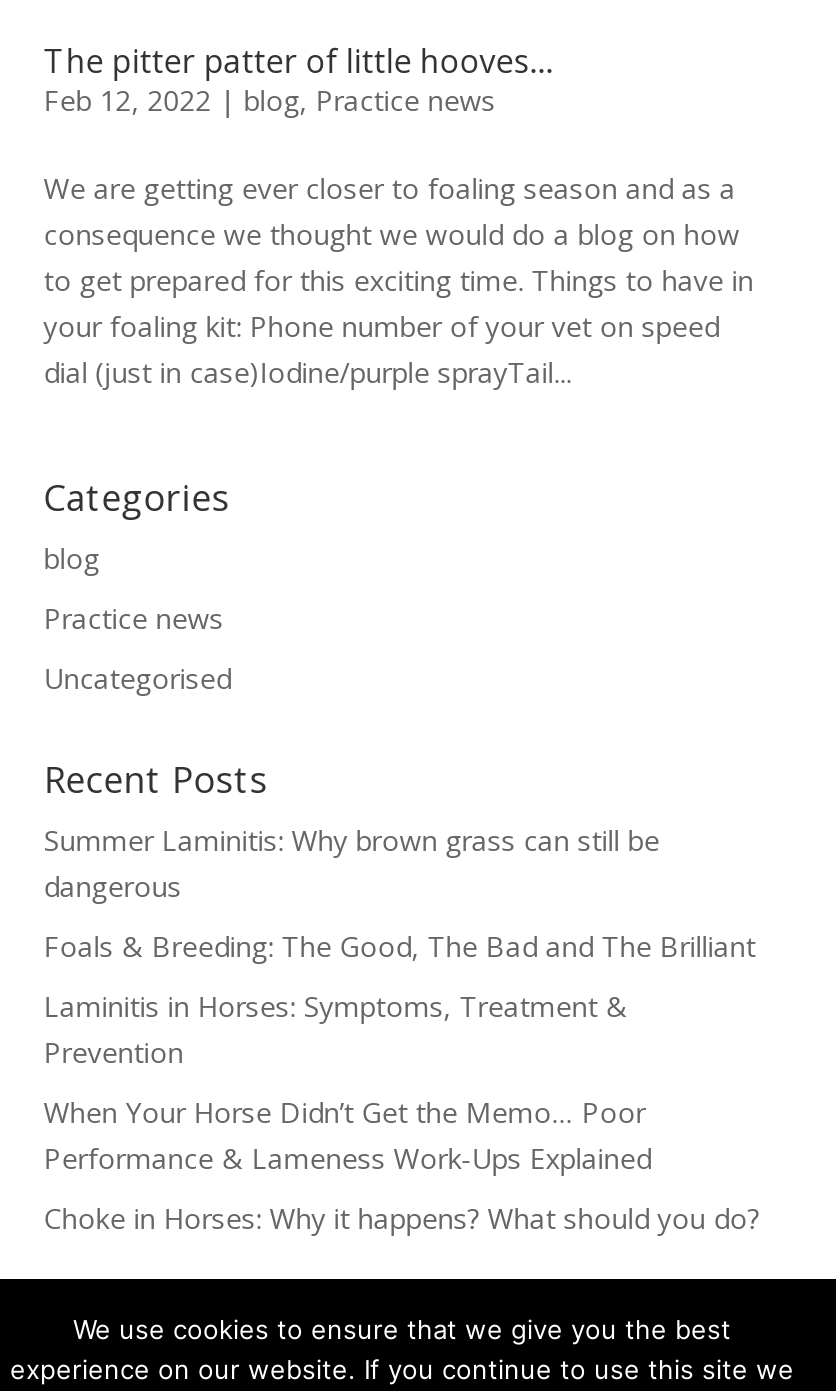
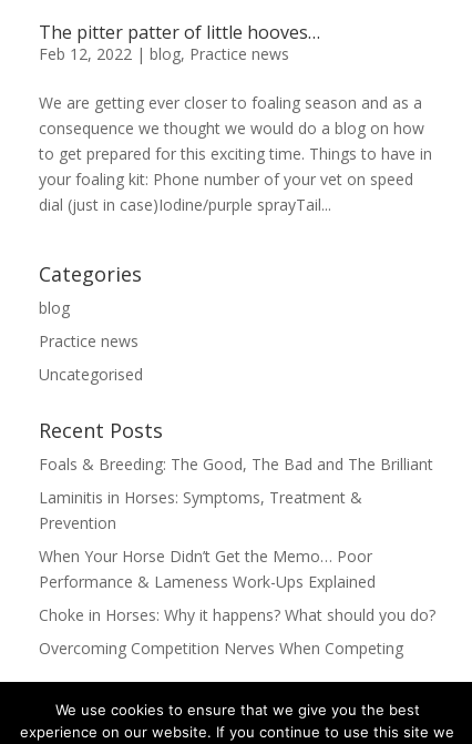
- Summer Laminitis: Why brown grass can still be
- dangerous

moved up: Foals & Breeding: The Good, The Bad and The Brilliant | Laminitis in Horses: Symptoms, Treatment & | Prevention | When Your Horse Didn’t Get the Memo… Poor | Performance & Lameness Work-Ups Explained | Choke in Horses: Why it happens? What should you do?

+ Overcoming Competition Nerves When Competing
